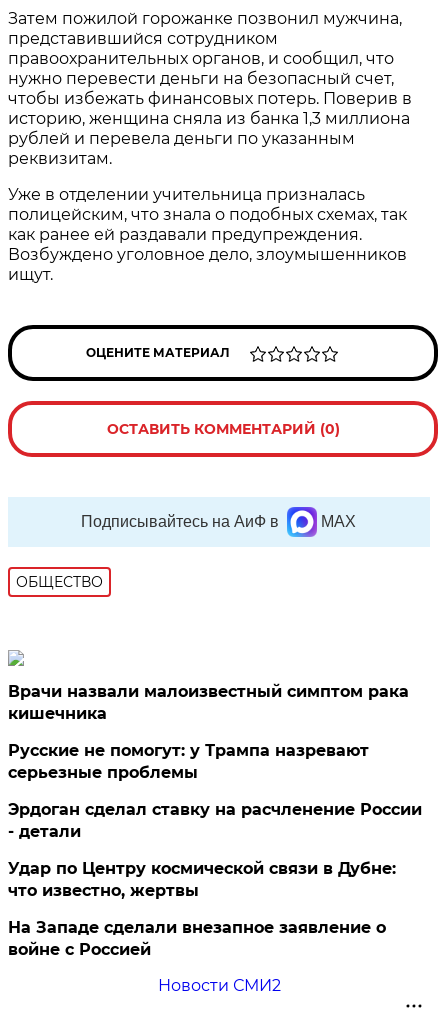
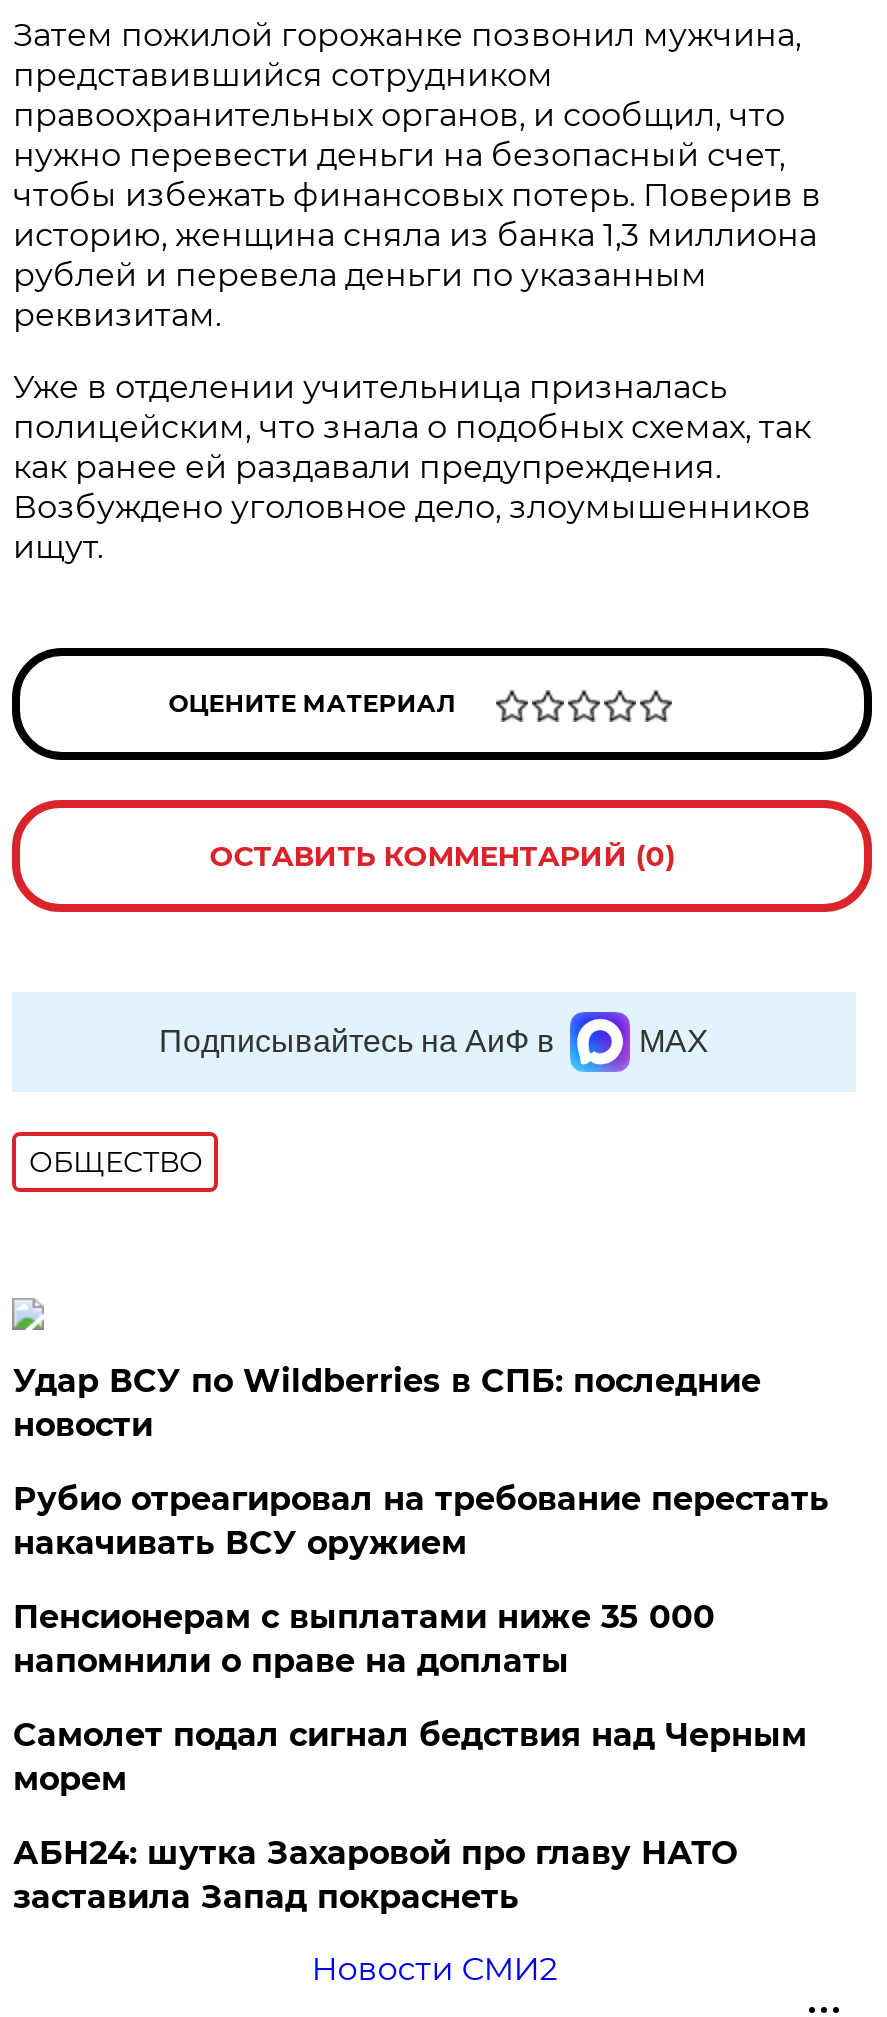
- Врачи назвали малоизвестный симптом рака
- кишечника
+ Удар ВСУ по Wildberries в СПБ: последние
+ новости

- Русские не помогут: у Трампа назревают
- серьезные проблемы
+ Рубио отреагировал на требование перестать
+ накачивать ВСУ оружием

- Эрдоган сделал ставку на расчленение России
- - детали
+ Пенсионерам с выплатами ниже 35 000
+ напомнили о праве на доплаты

- Удар по Центру космической связи в Дубне:
- что известно, жертвы
+ Самолет подал сигнал бедствия над Черным
+ морем

- На Западе сделали внезапное заявление о
- войне с Россией
+ АБН24: шутка Захаровой про главу НАТО
+ заставила Запад покраснеть
